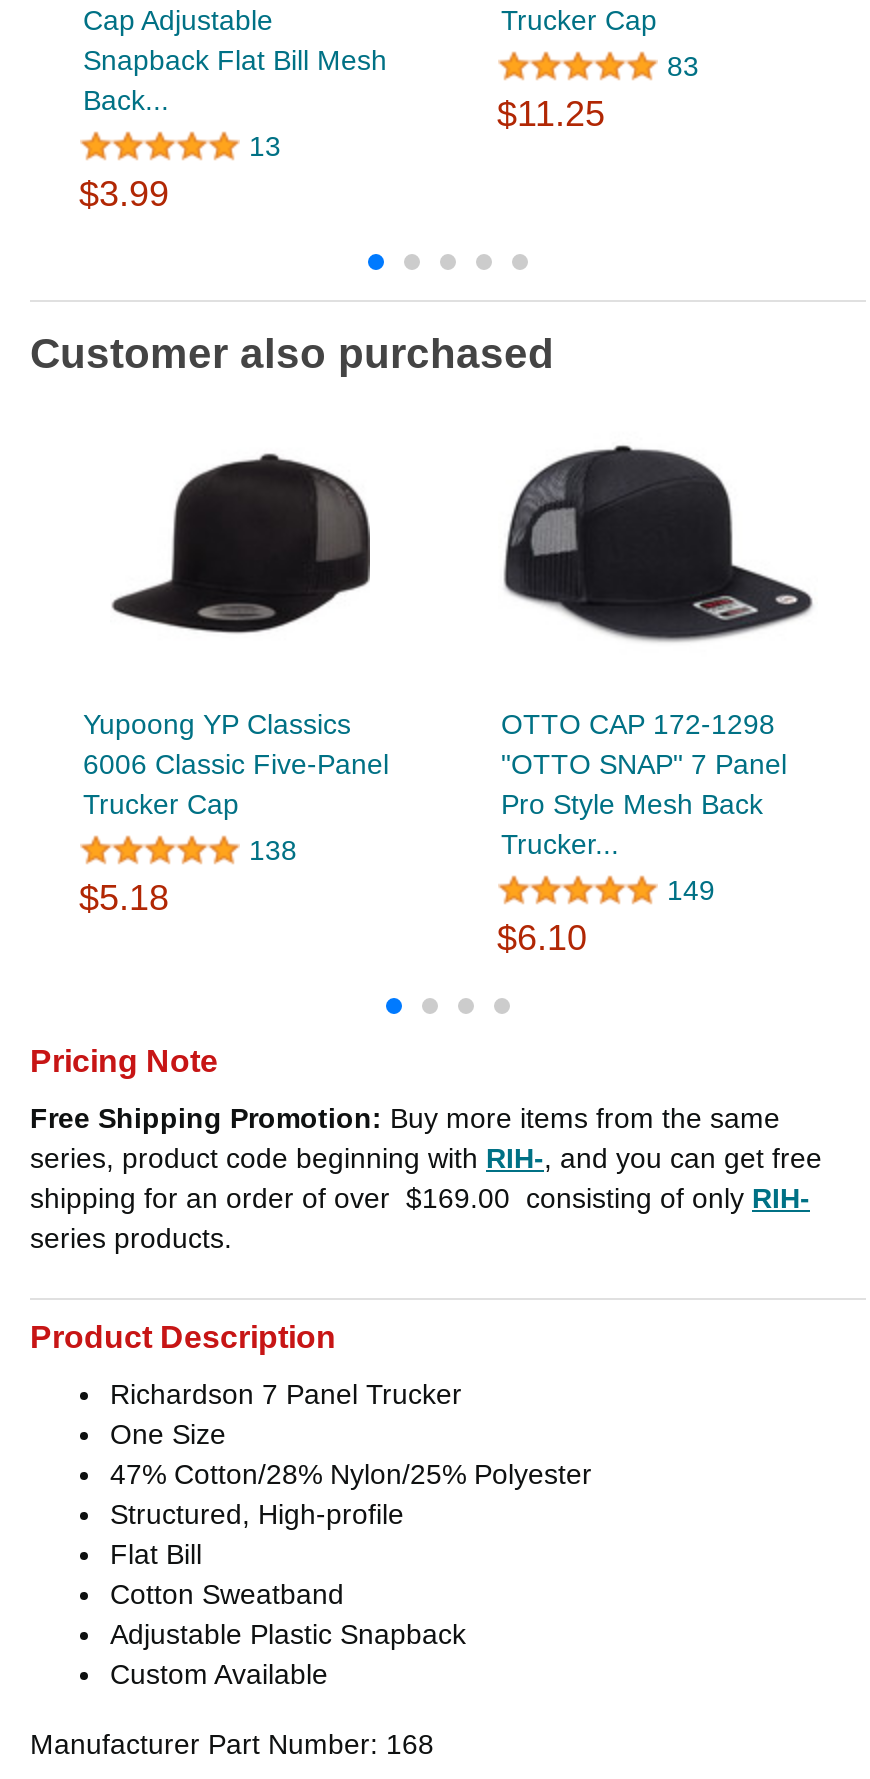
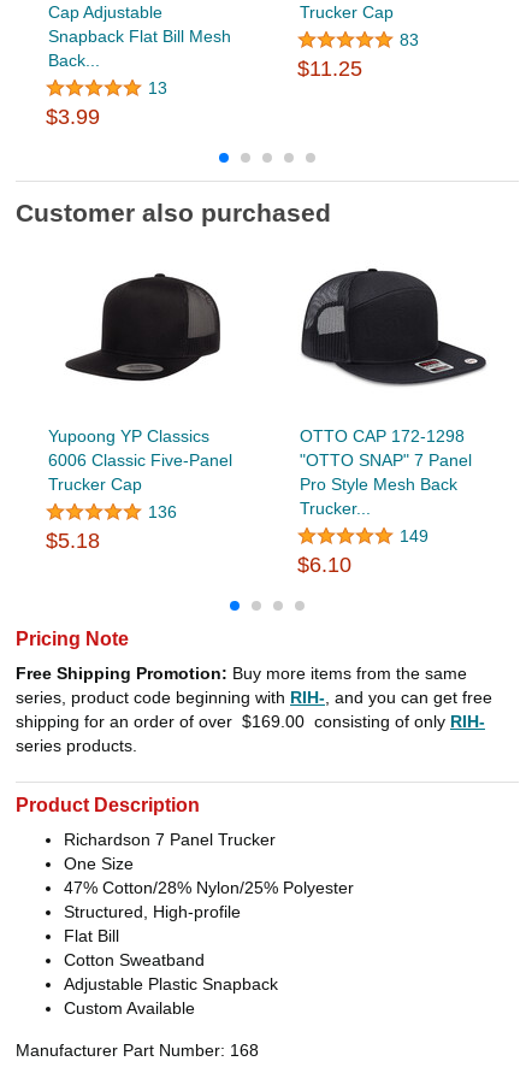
- 138
+ 136
